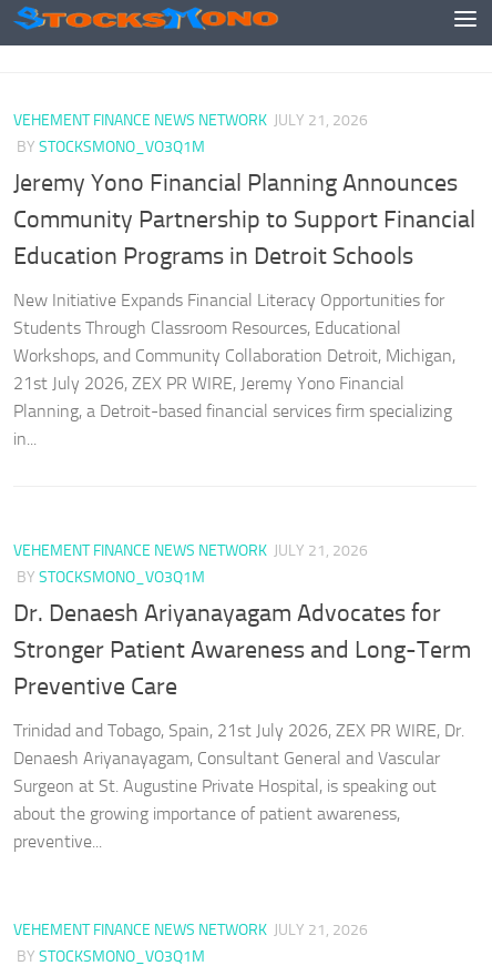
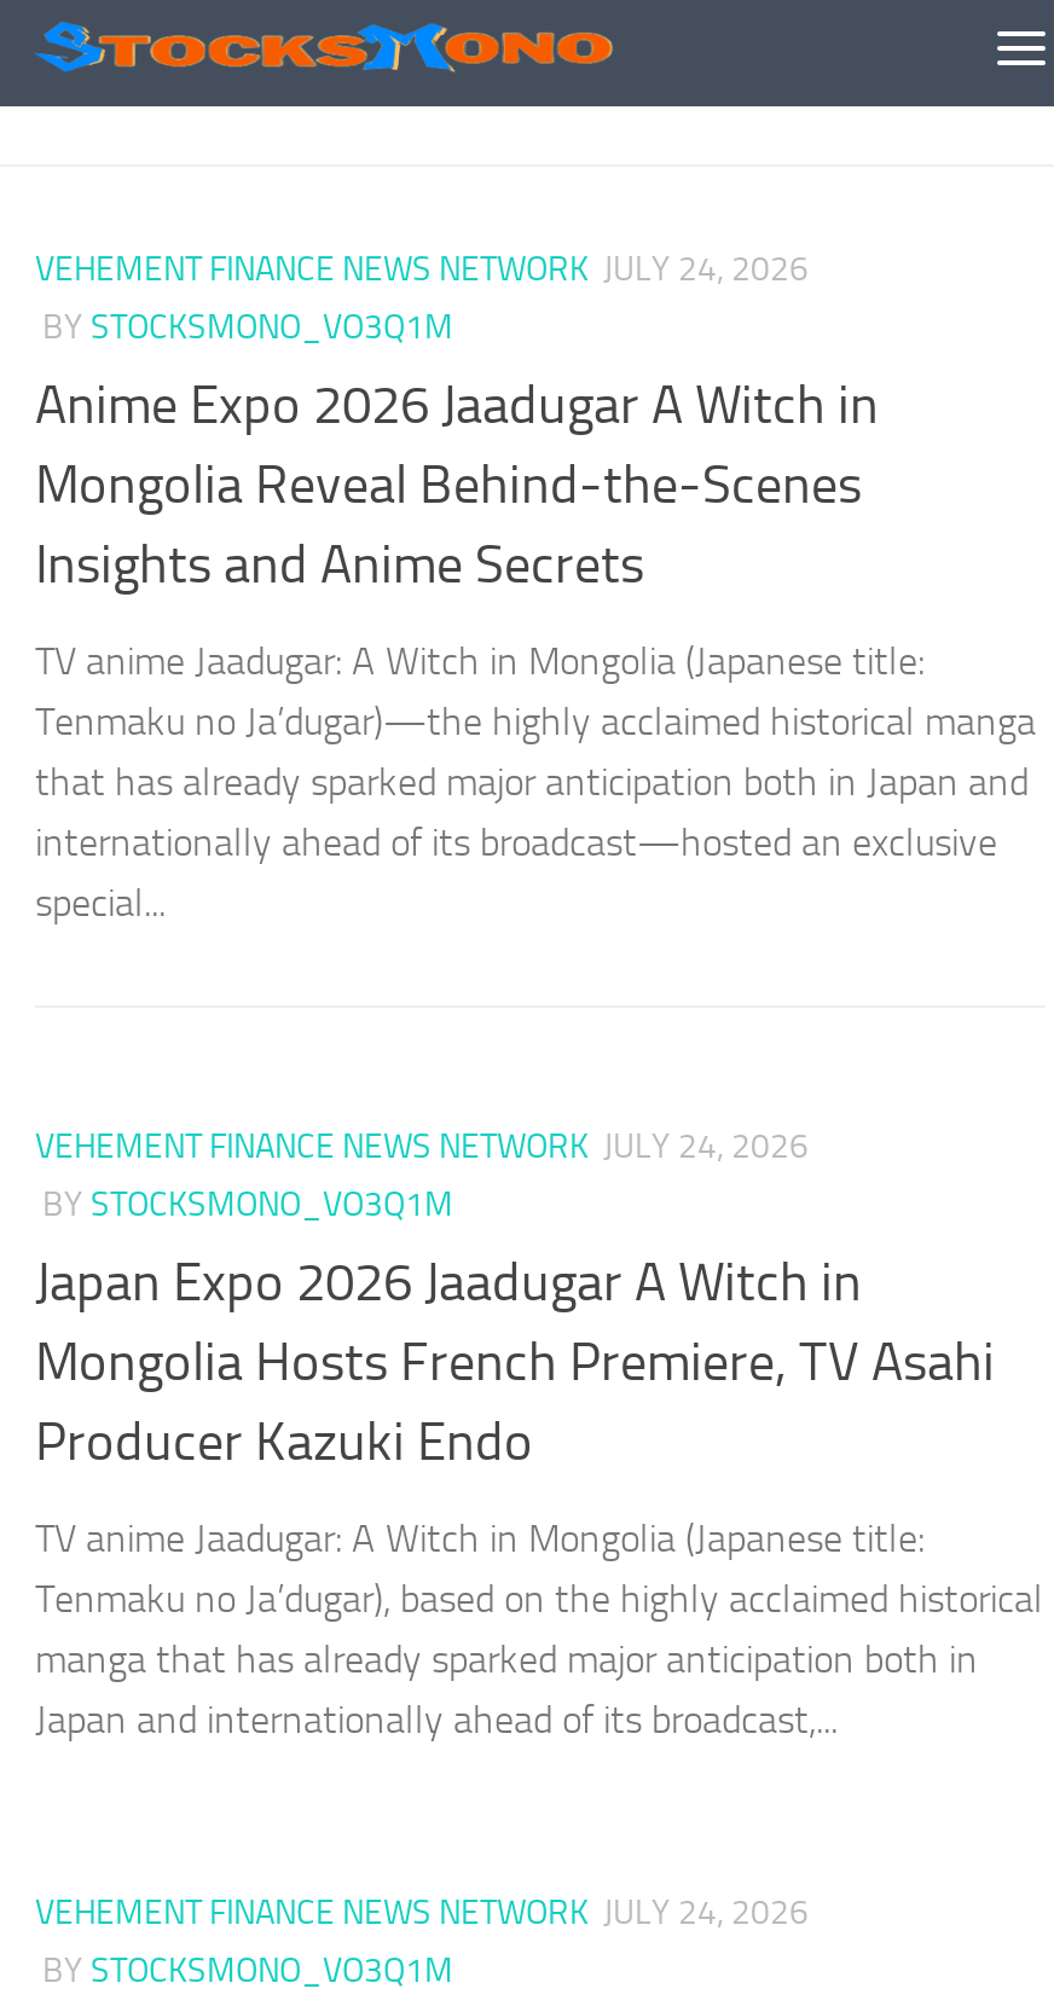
- VEHEMENT FINANCE NEWS NETWORK JULY 21, 2026
+ VEHEMENT FINANCE NEWS NETWORK JULY 24, 2026

- Jeremy Yono Financial Planning Announces
- Community Partnership to Support Financial
- Education Programs in Detroit Schools
+ Anime Expo 2026 Jaadugar A Witch in
+ Mongolia Reveal Behind-the-Scenes
+ Insights and Anime Secrets

- New Initiative Expands Financial Literacy Opportunities for
- Students Through Classroom Resources, Educational
- Workshops, and Community Collaboration Detroit, Michigan,
- 21st July 2026, ZEX PR WIRE, Jeremy Yono Financial
- Planning, a Detroit-based financial services firm specializing
- in...
+ TV anime Jaadugar: A Witch in Mongolia (Japanese title:
+ Tenmaku no Ja’dugar)—the highly acclaimed historical manga
+ that has already sparked major anticipation both in Japan and
+ internationally ahead of its broadcast—hosted an exclusive
+ special...

- VEHEMENT FINANCE NEWS NETWORK JULY 21, 2026
+ VEHEMENT FINANCE NEWS NETWORK JULY 24, 2026

- Dr. Denaesh Ariyanayagam Advocates for
- Stronger Patient Awareness and Long-Term
- Preventive Care
+ Japan Expo 2026 Jaadugar A Witch in
+ Mongolia Hosts French Premiere, TV Asahi
+ Producer Kazuki Endo

- Trinidad and Tobago, Spain, 21st July 2026, ZEX PR WIRE, Dr.
- Denaesh Ariyanayagam, Consultant General and Vascular
- Surgeon at St. Augustine Private Hospital, is speaking out
- about the growing importance of patient awareness,
- preventive...
+ TV anime Jaadugar: A Witch in Mongolia (Japanese title:
+ Tenmaku no Ja’dugar), based on the highly acclaimed historical
+ manga that has already sparked major anticipation both in
+ Japan and internationally ahead of its broadcast,...

- VEHEMENT FINANCE NEWS NETWORK JULY 21, 2026
+ VEHEMENT FINANCE NEWS NETWORK JULY 24, 2026
